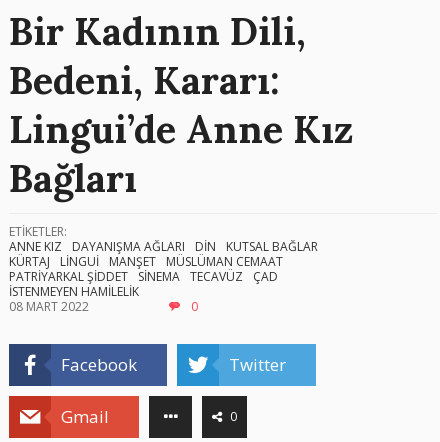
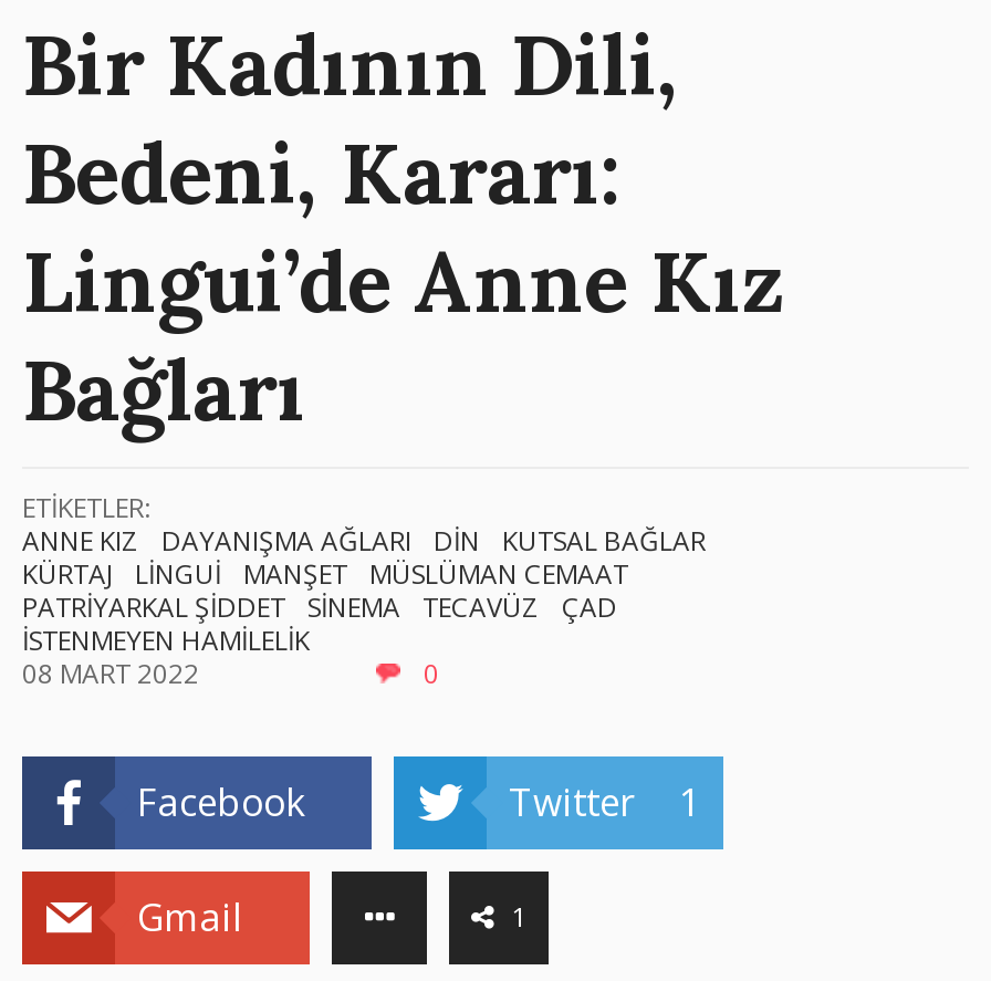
+ 1

- 0
+ 1
